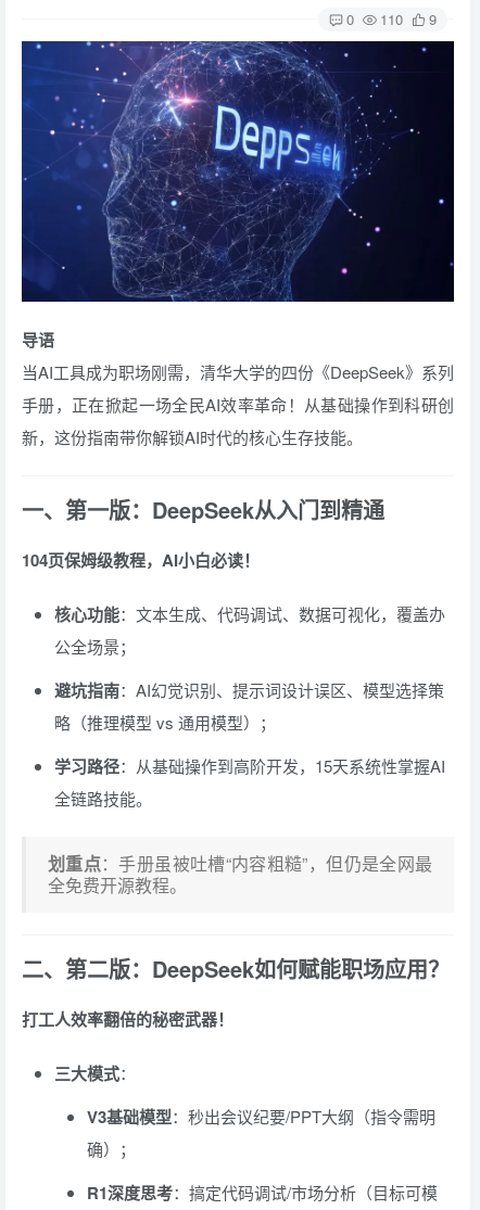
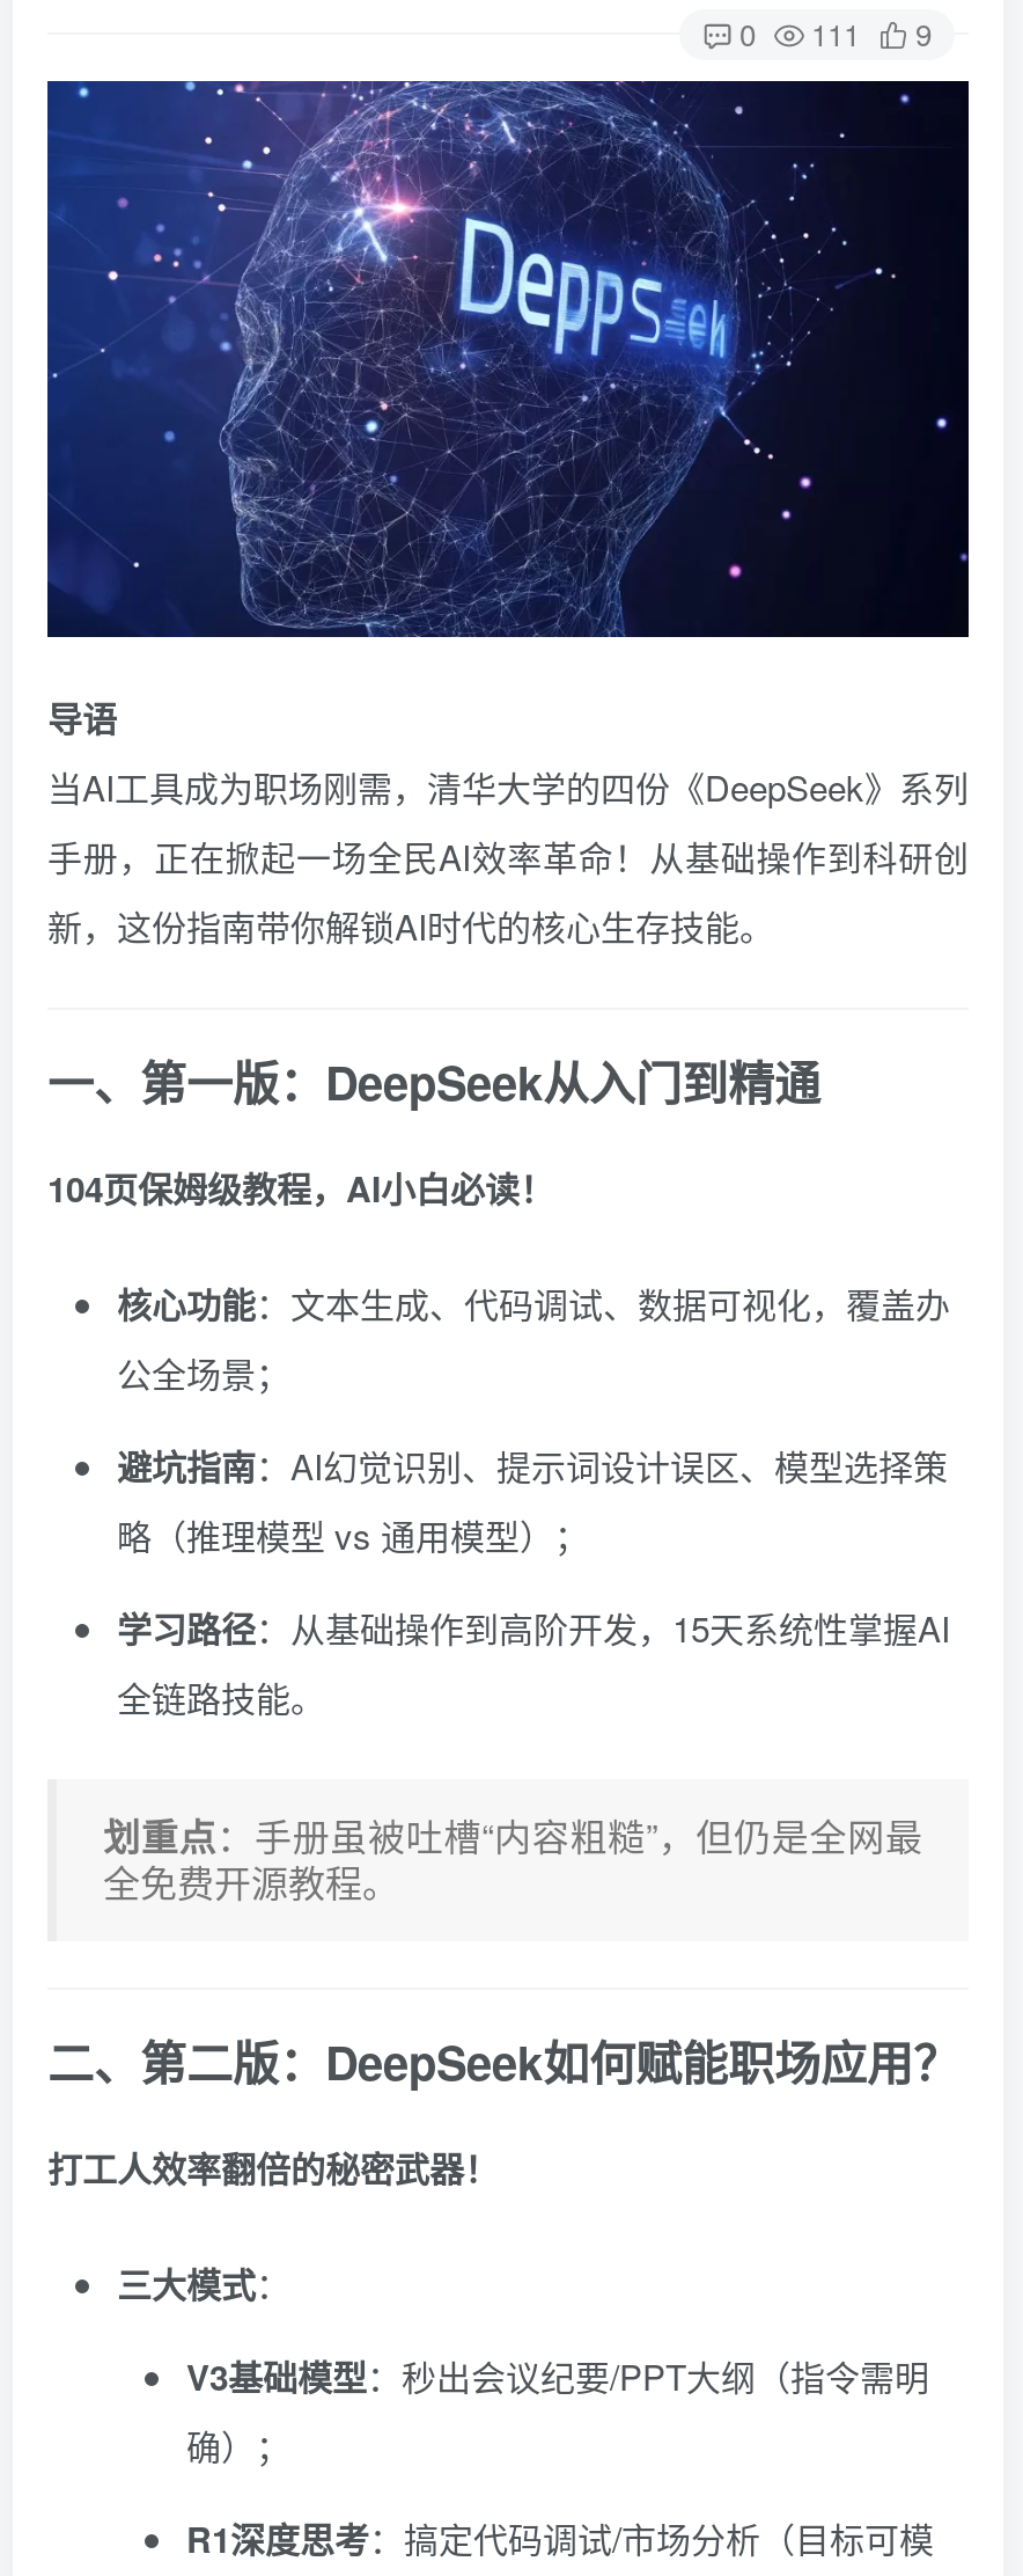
- 0 110 9
+ 0 111 9
